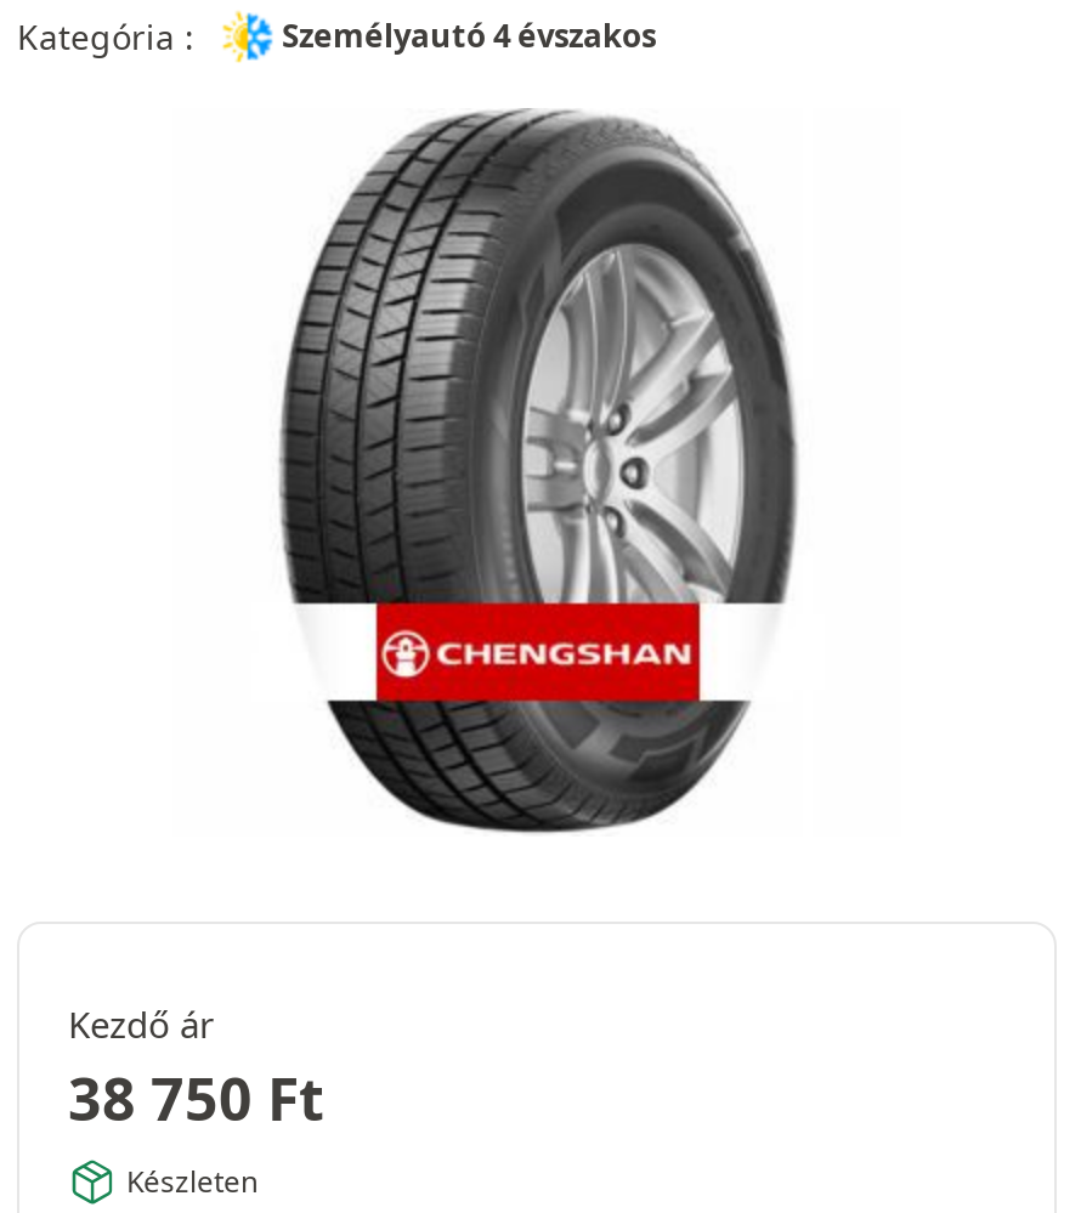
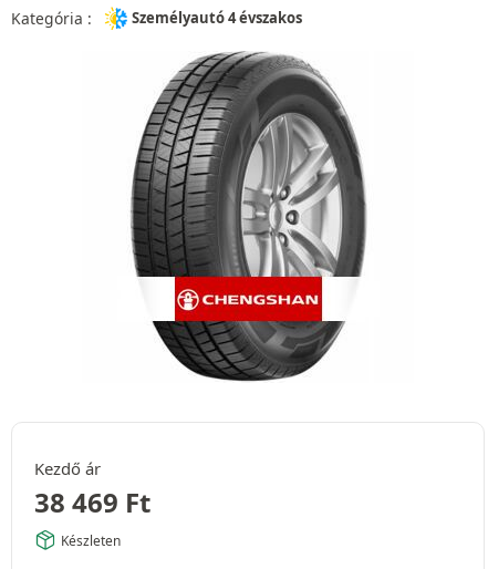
- 38 750 Ft
+ 38 469 Ft
